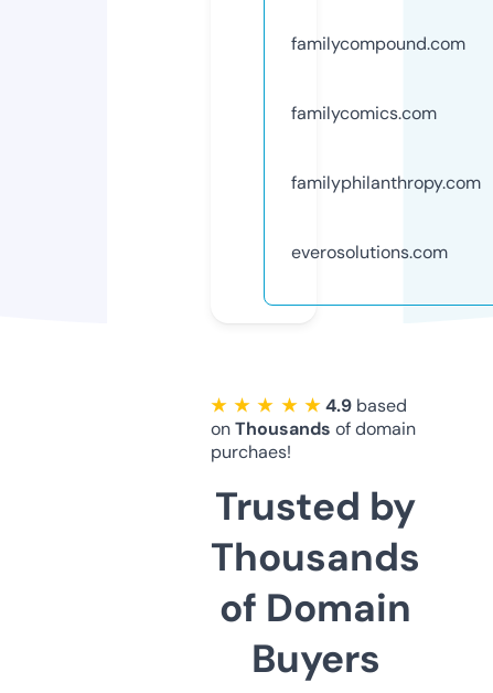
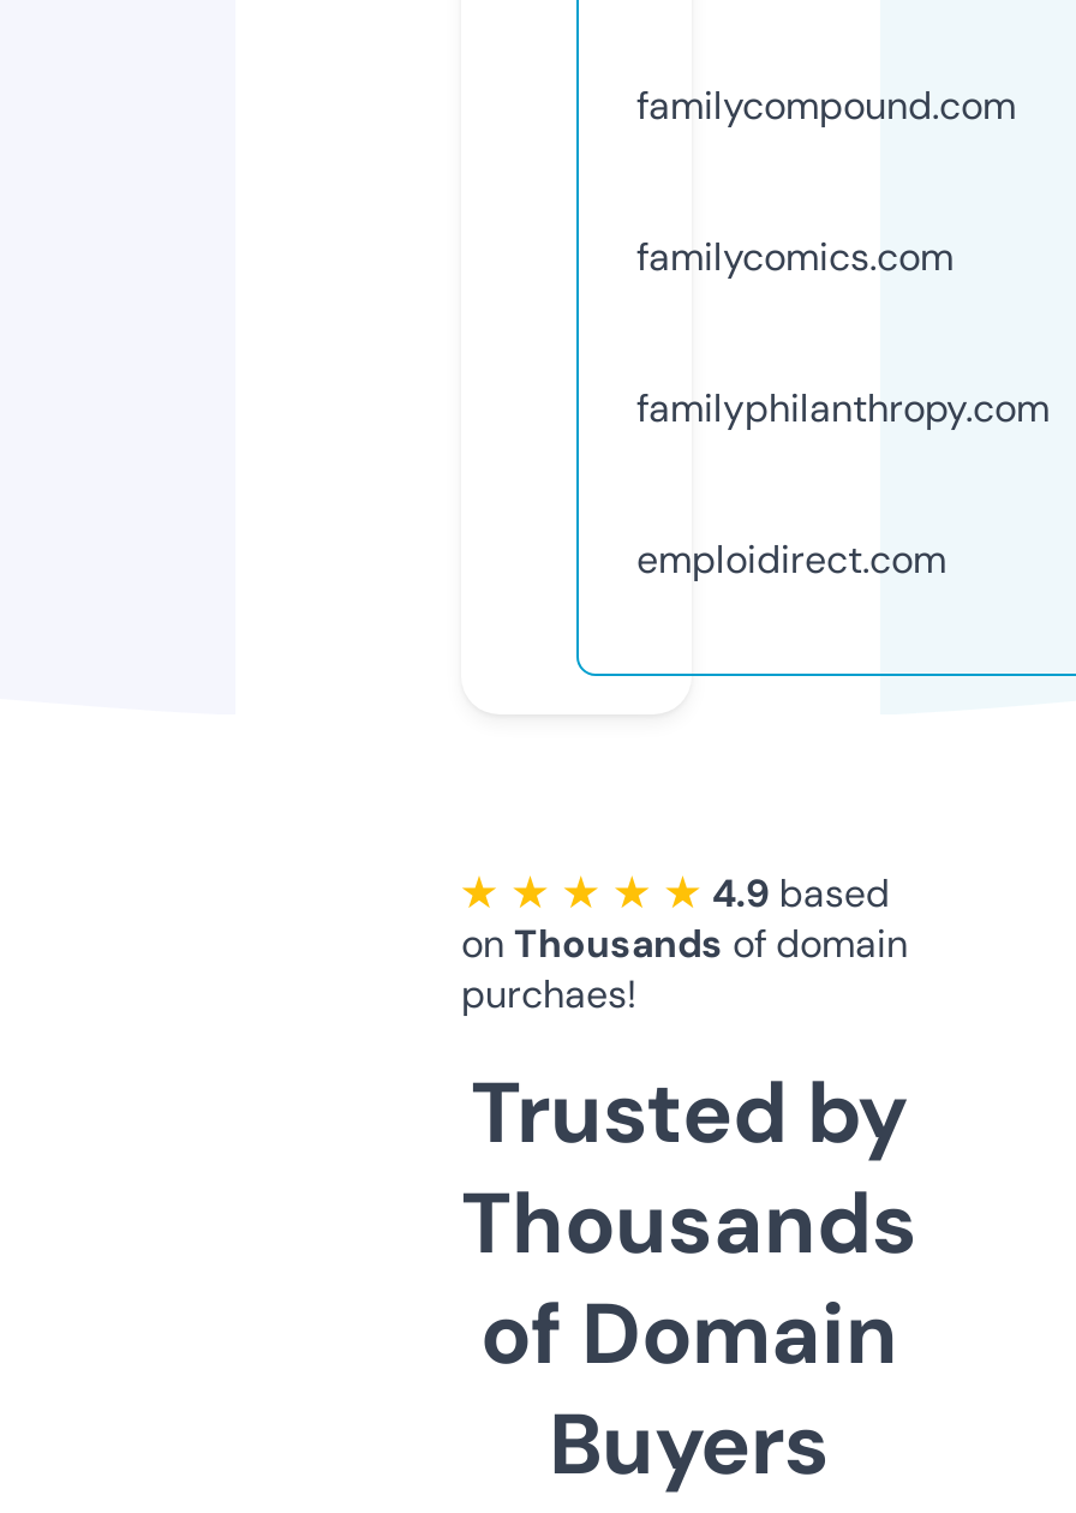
- everosolutions.com
+ emploidirect.com
